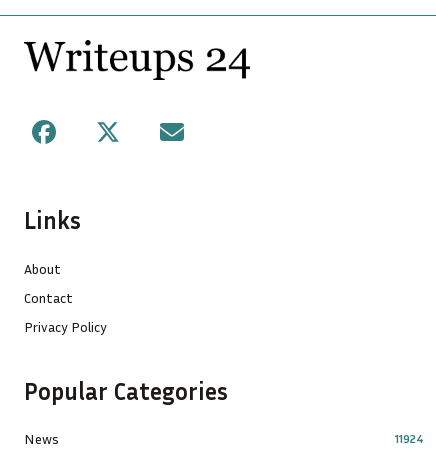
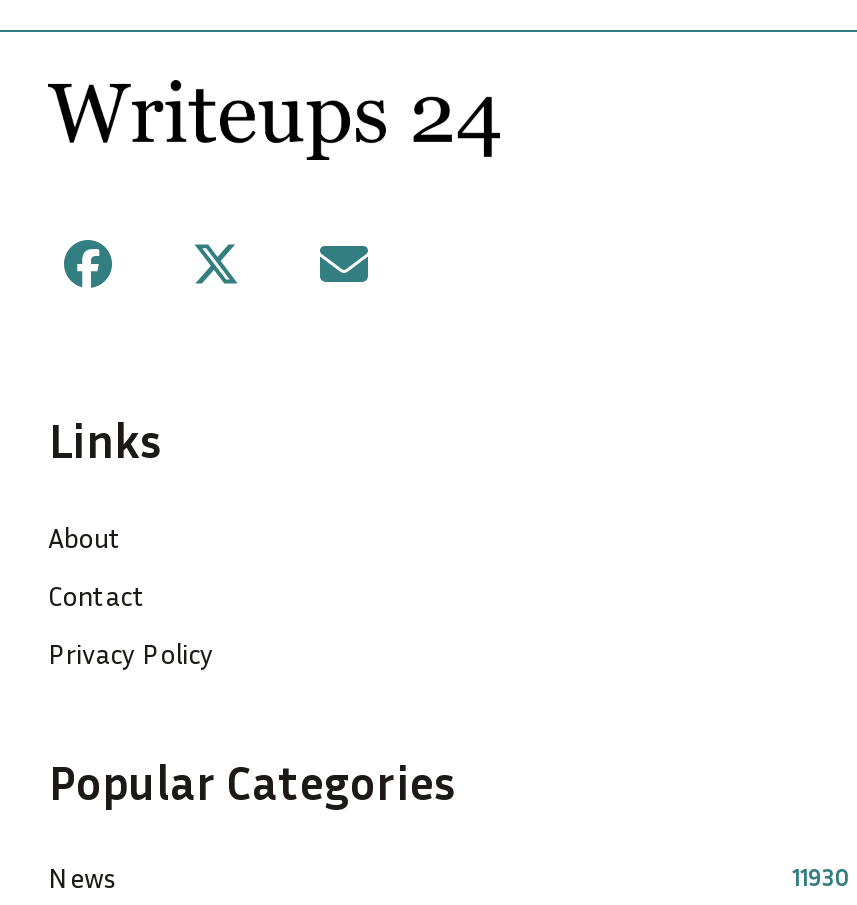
- 11924
+ 11930
